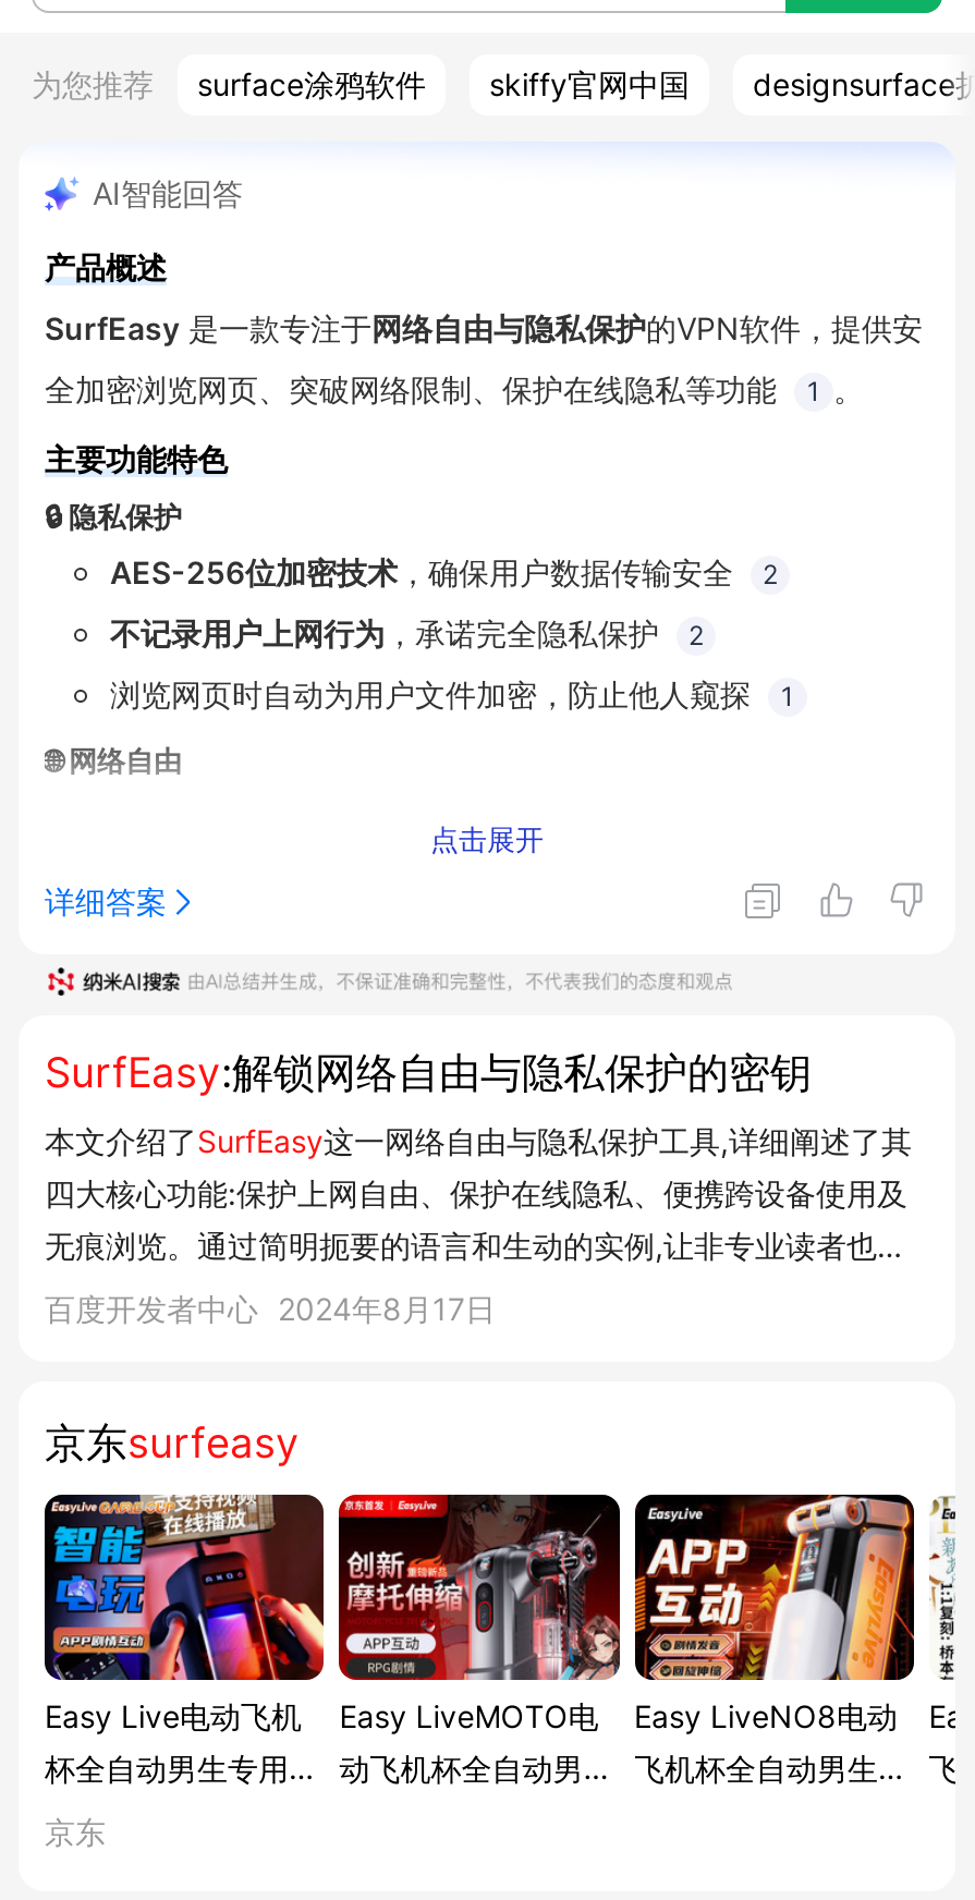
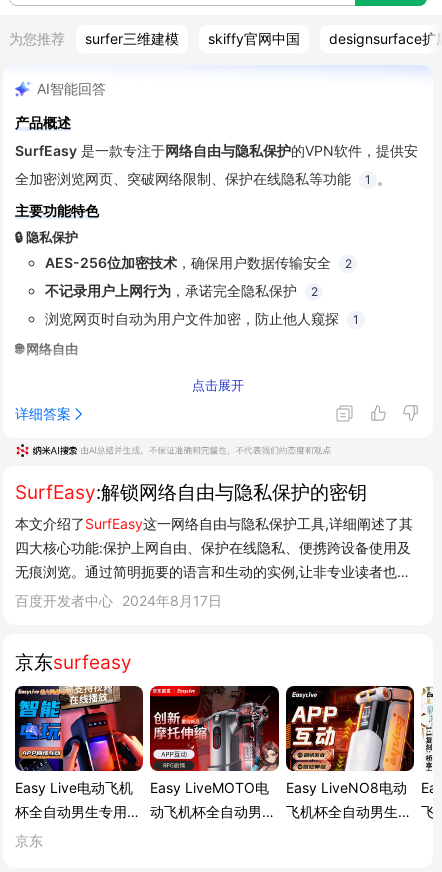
- surface涂鸦软件
+ surfer三维建模
